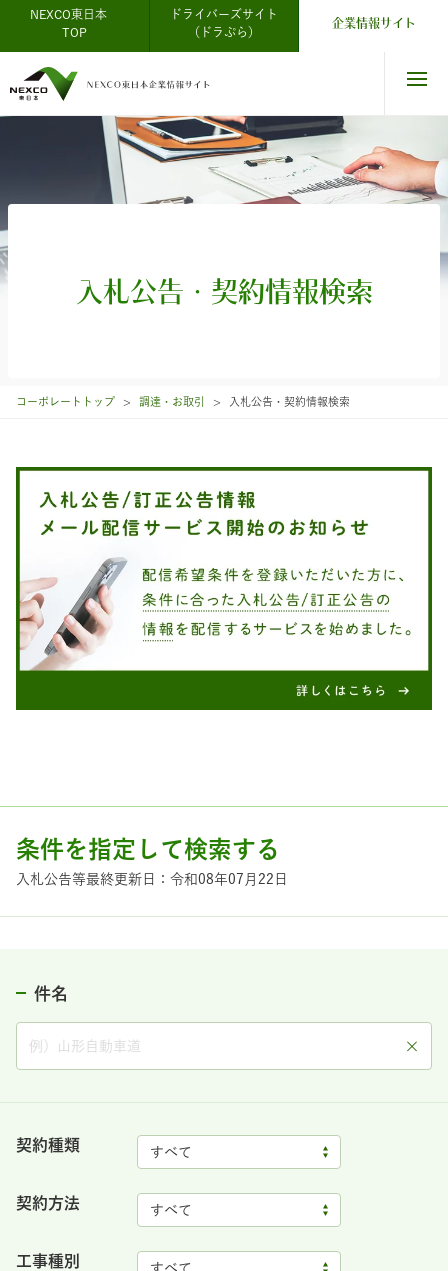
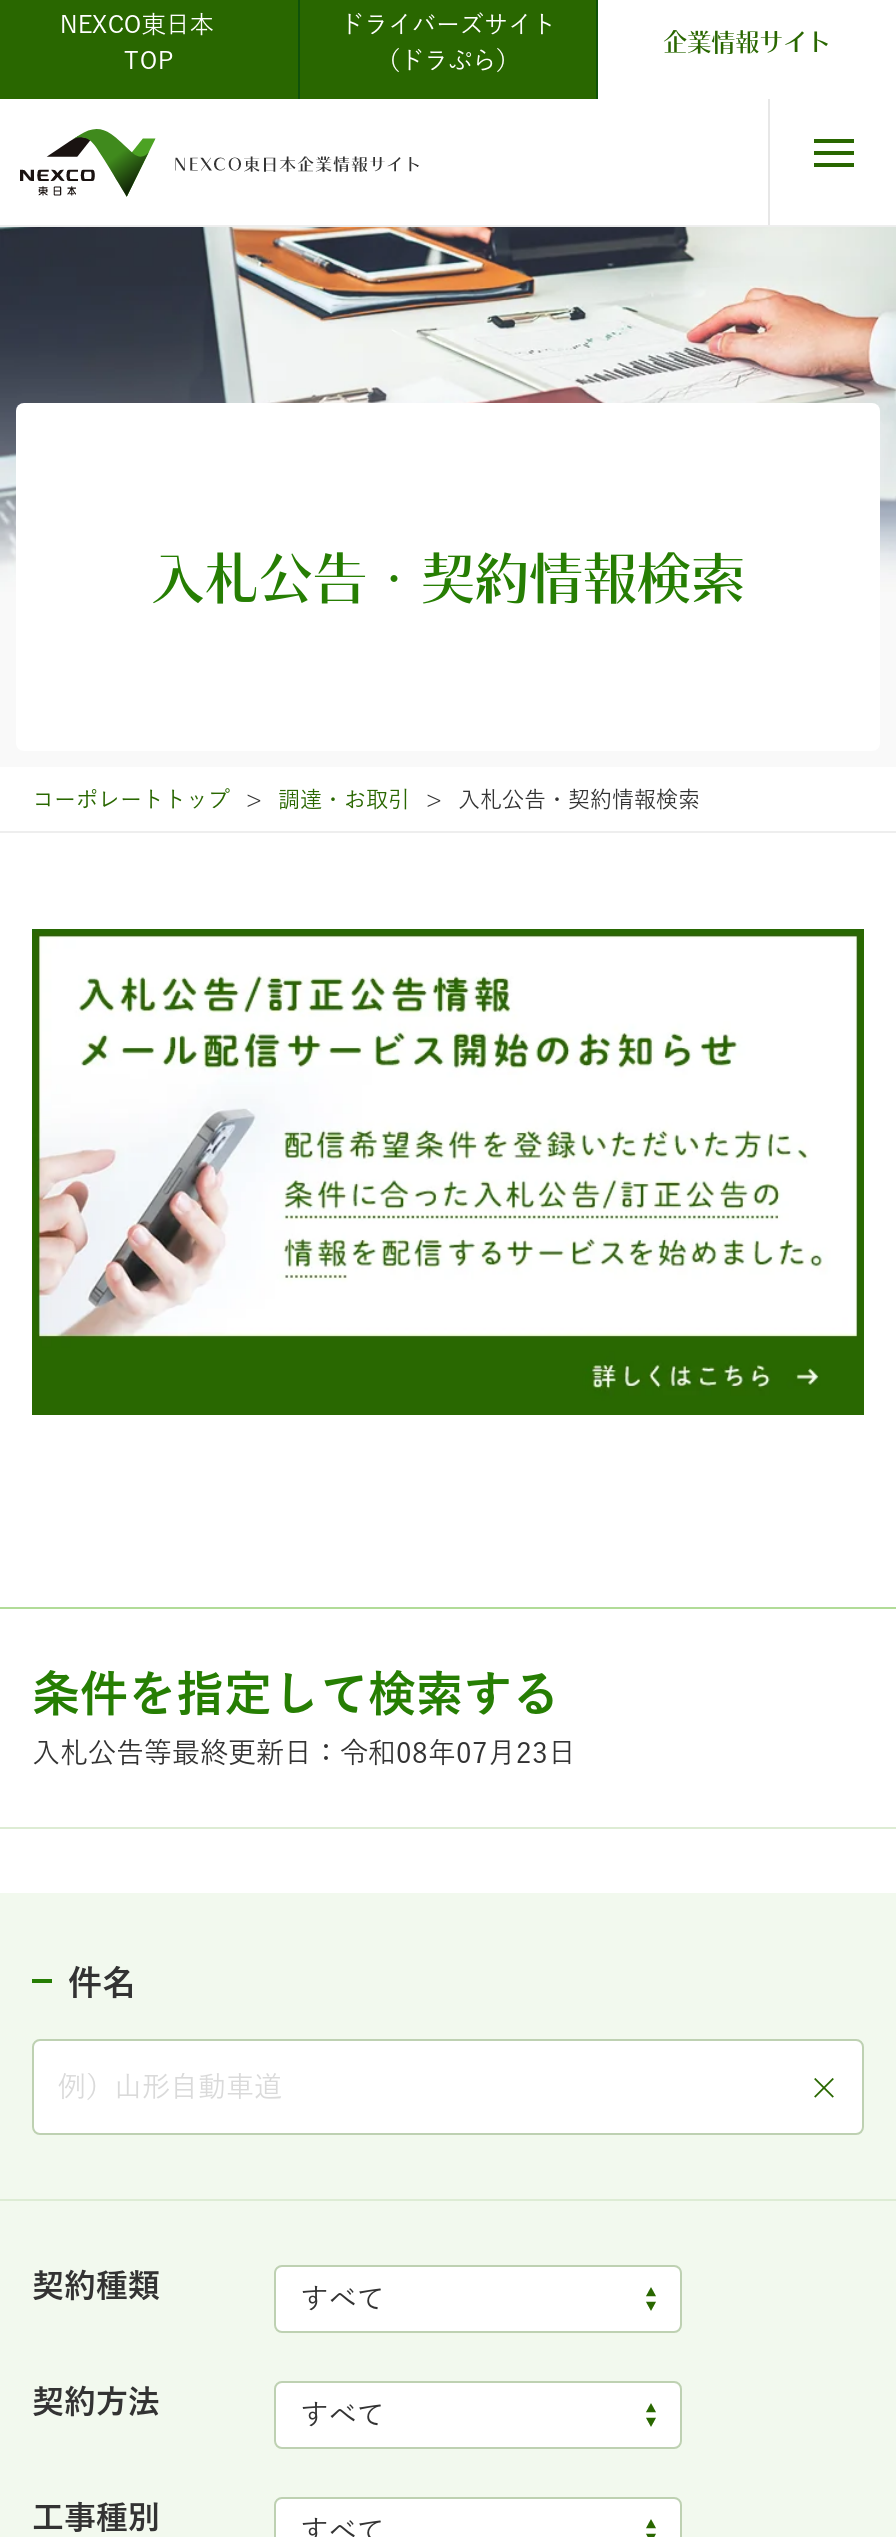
- 入札公告等最終更新日：令和08年07月22日
+ 入札公告等最終更新日：令和08年07月23日
